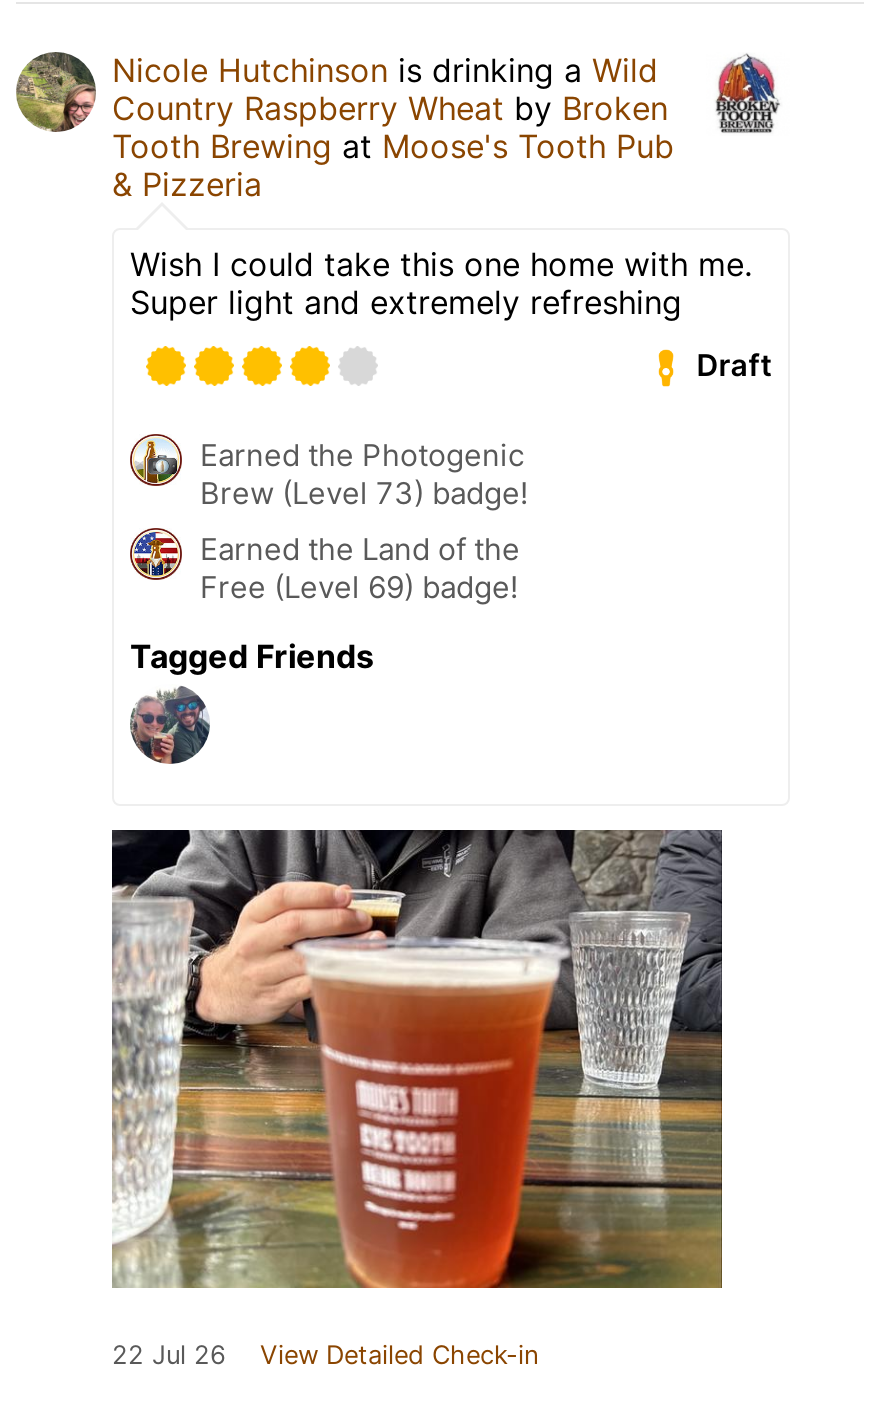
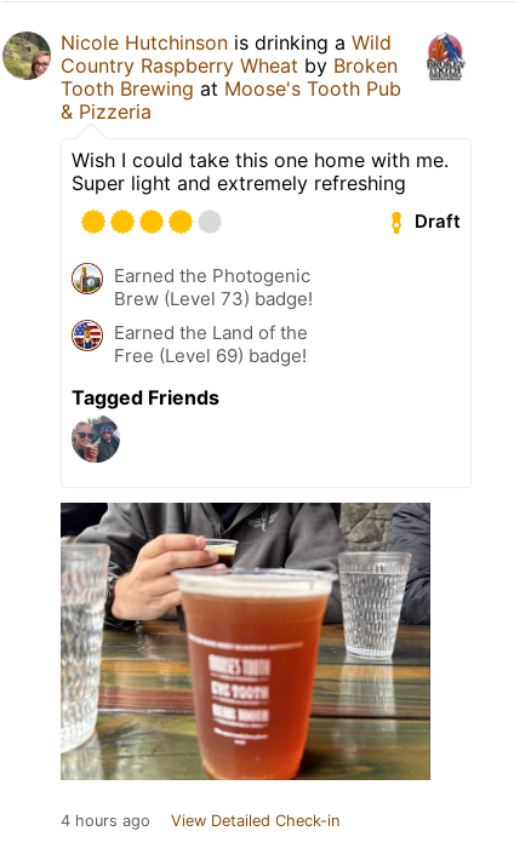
- 22 Jul 26 View Detailed Check-in
+ 4 hours ago View Detailed Check-in
